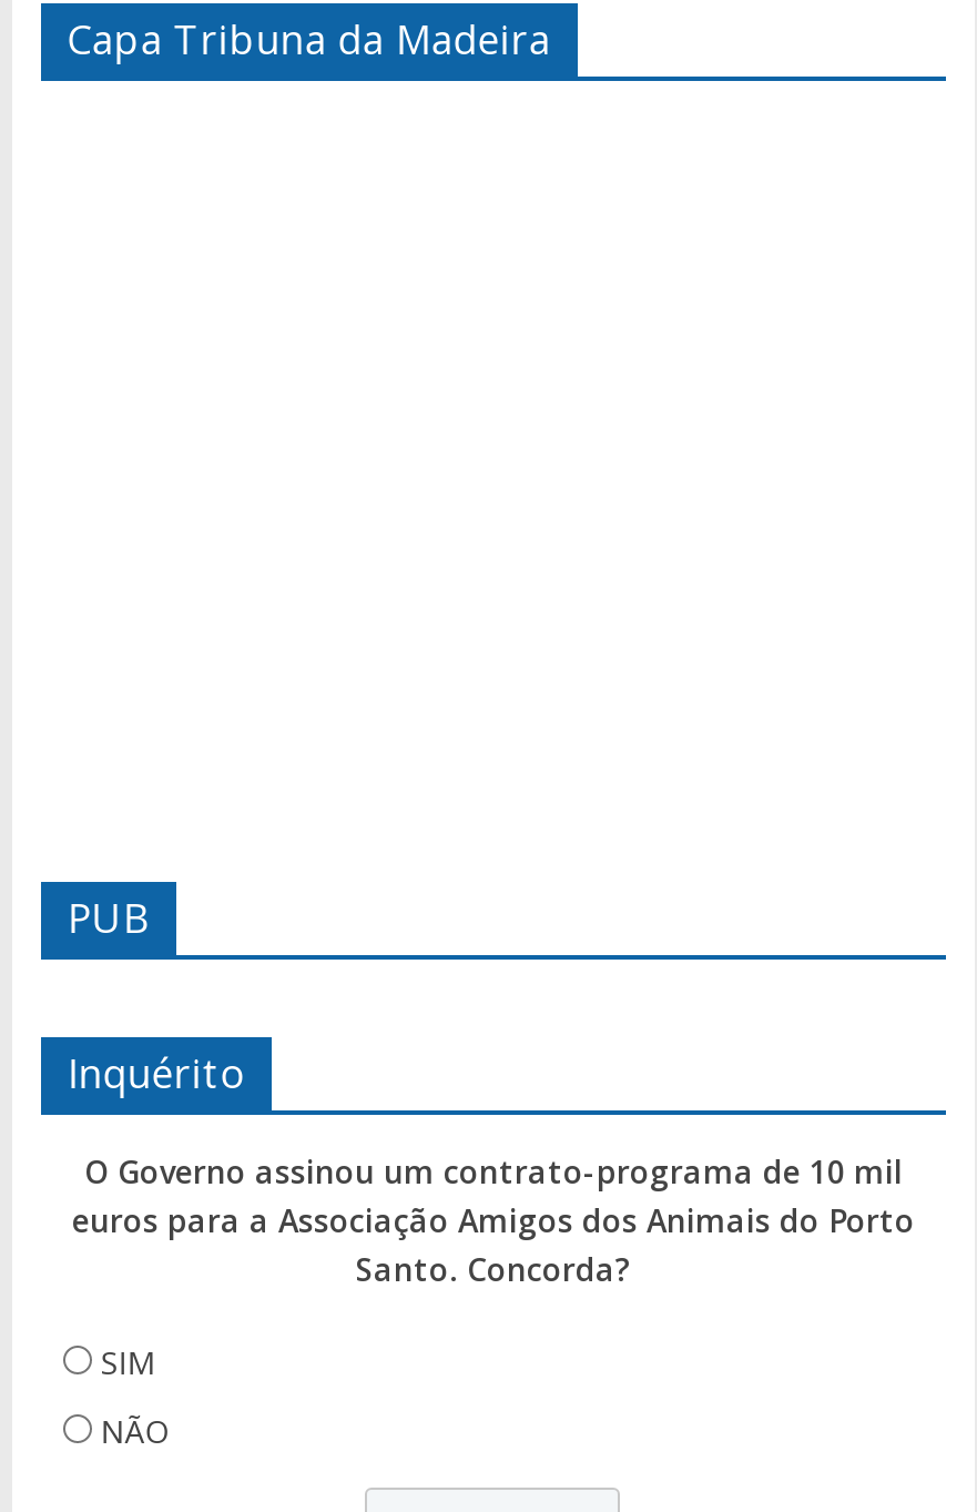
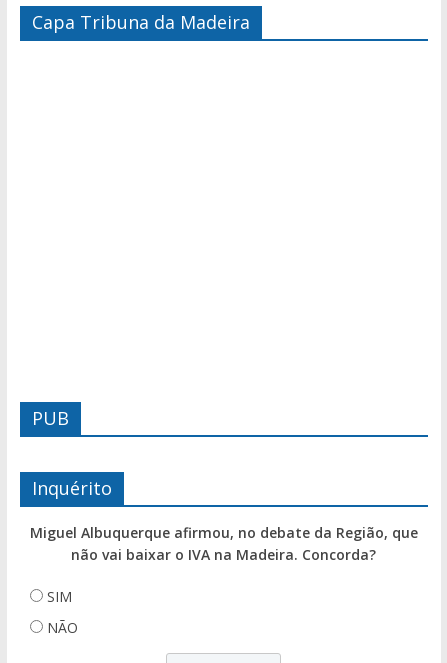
- O Governo assinou um contrato-programa de 10 mil
- euros para a Associação Amigos dos Animais do Porto
- Santo. Concorda?
+ Miguel Albuquerque afirmou, no debate da Região, que
+ não vai baixar o IVA na Madeira. Concorda?
